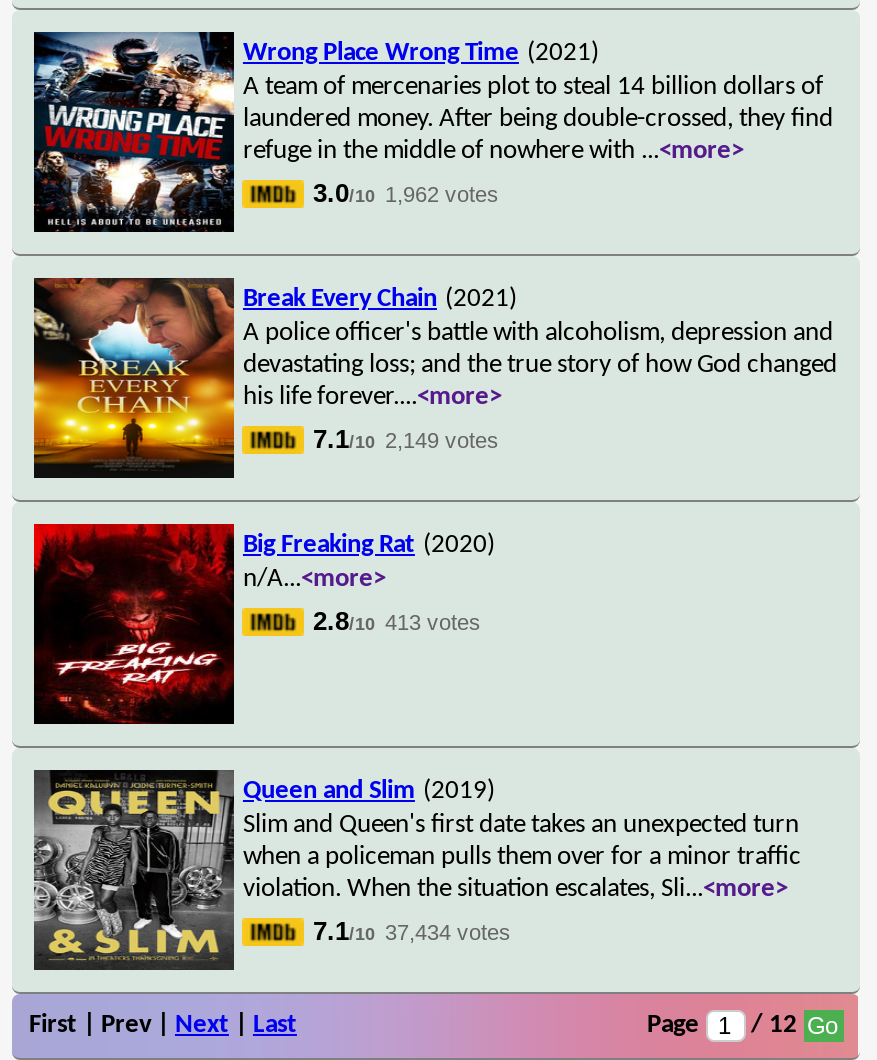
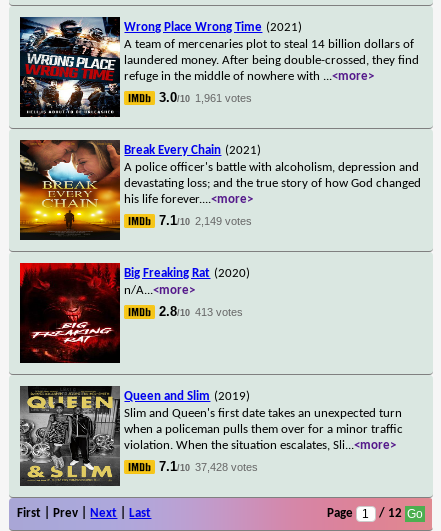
- 3.0/10 1,962 votes
+ 3.0/10 1,961 votes

- 7.1/10 37,434 votes
+ 7.1/10 37,428 votes
